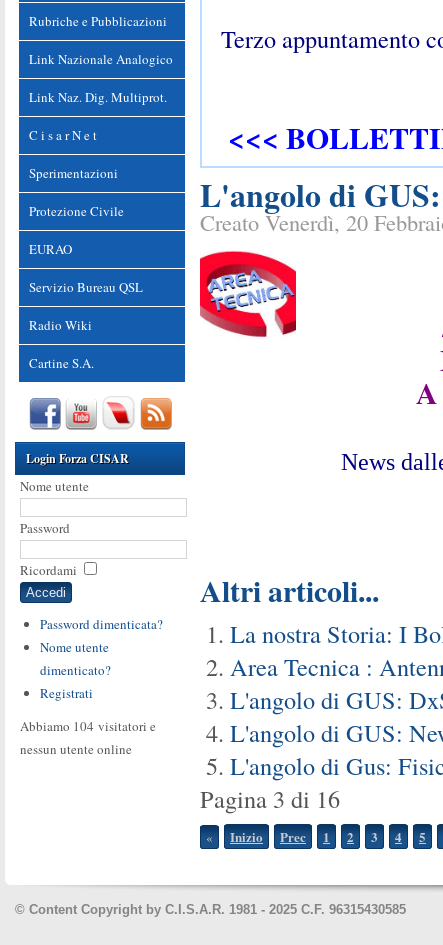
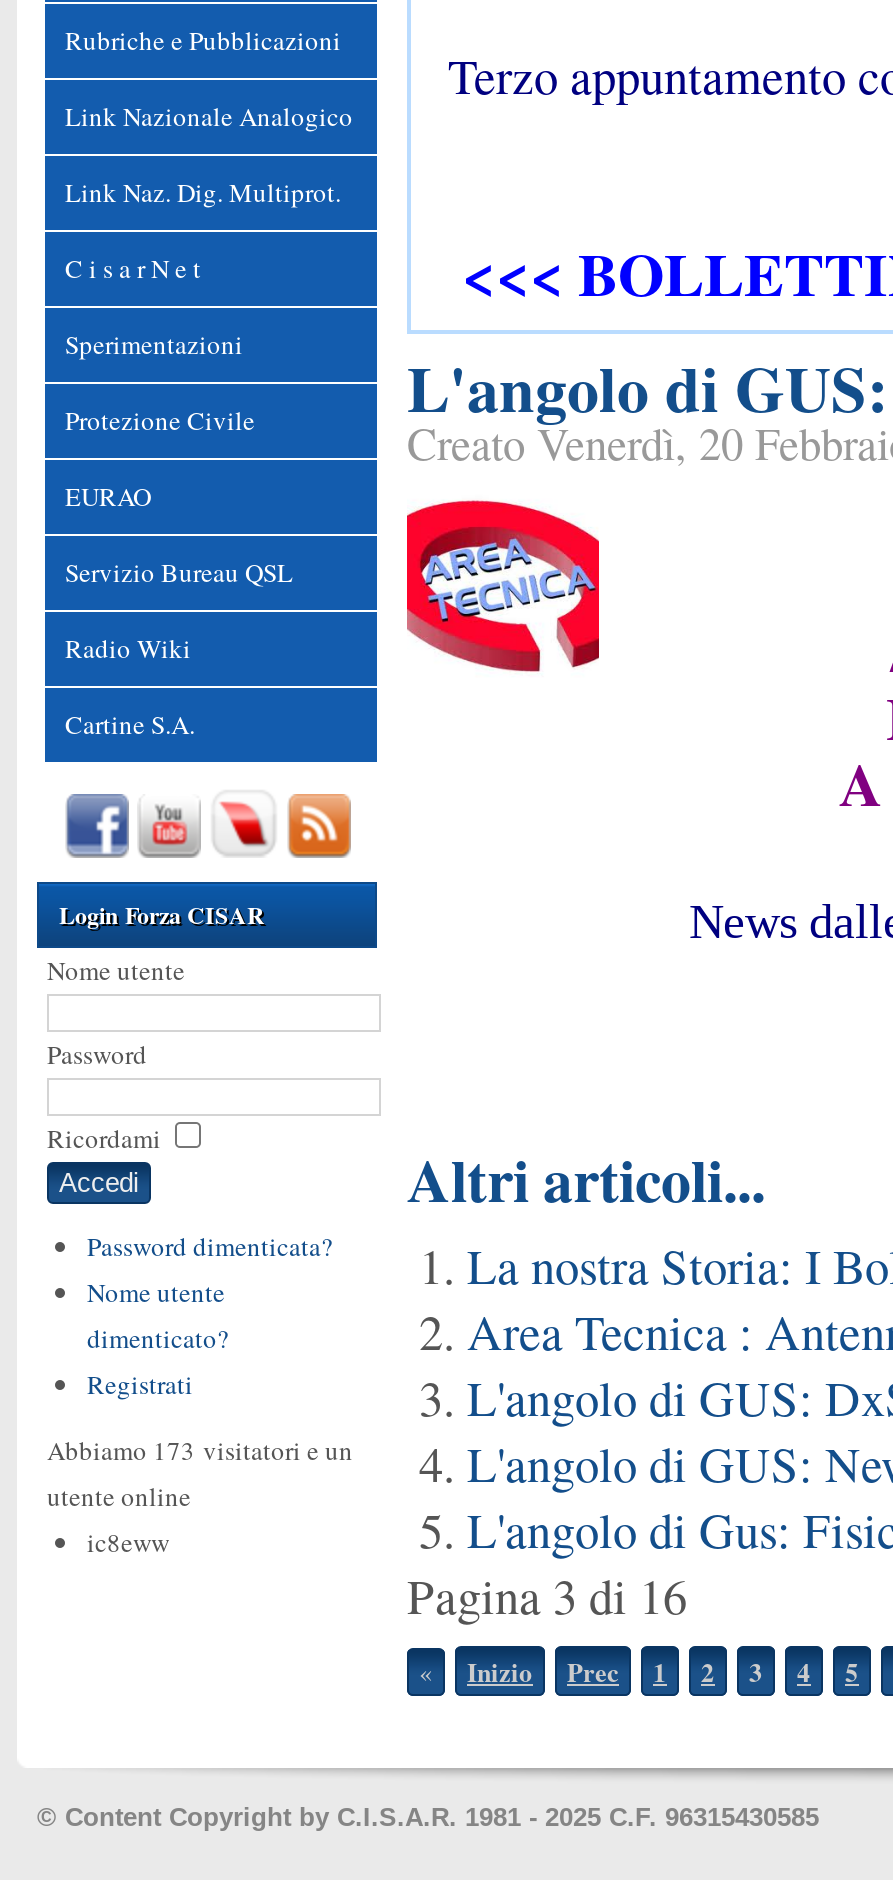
- Abbiamo 104 visitatori e
- nessun utente online
+ Abbiamo 173 visitatori e un
+ utente online
+ ic8eww
